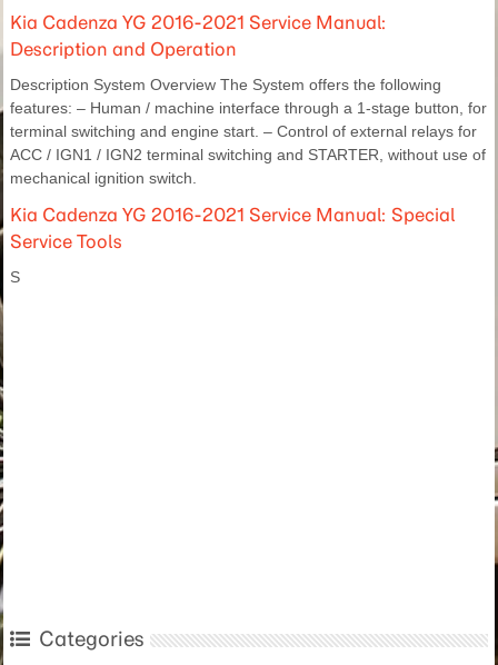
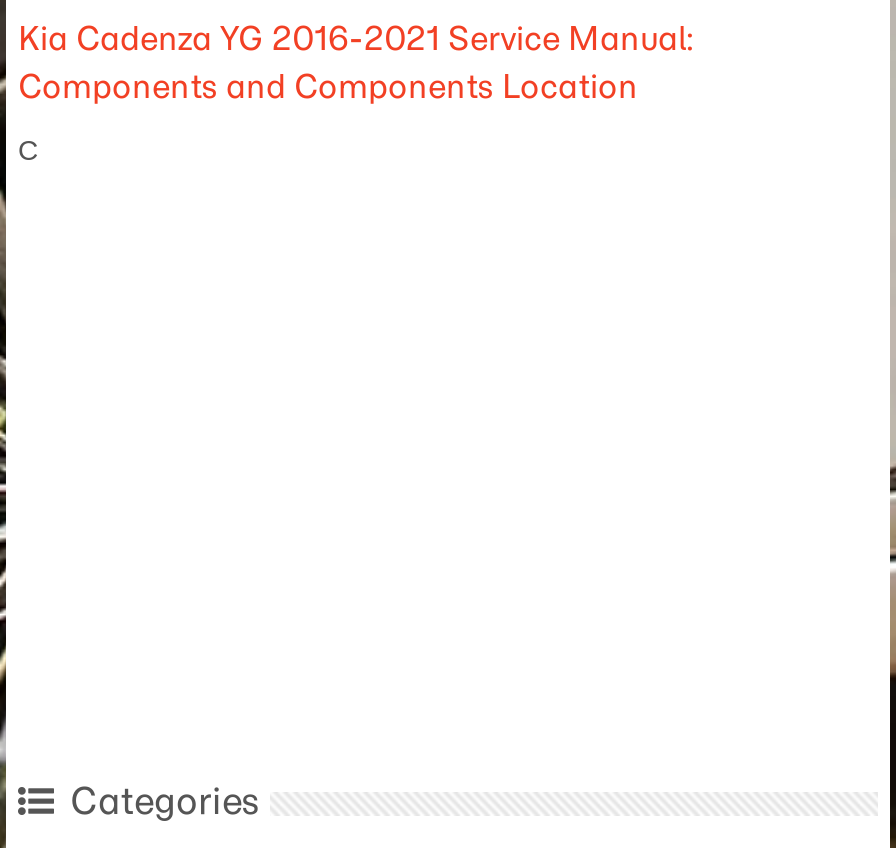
- Description and Operation
- Description System Overview The System offers the following
- features: – Human / machine interface through a 1-stage button, for
- terminal switching and engine start. – Control of external relays for
- ACC / IGN1 / IGN2 terminal switching and STARTER, without use of
- mechanical ignition switch.
- Kia Cadenza YG 2016-2021 Service Manual: Special
- Service Tools
- S
+ Components and Components Location
+ C
